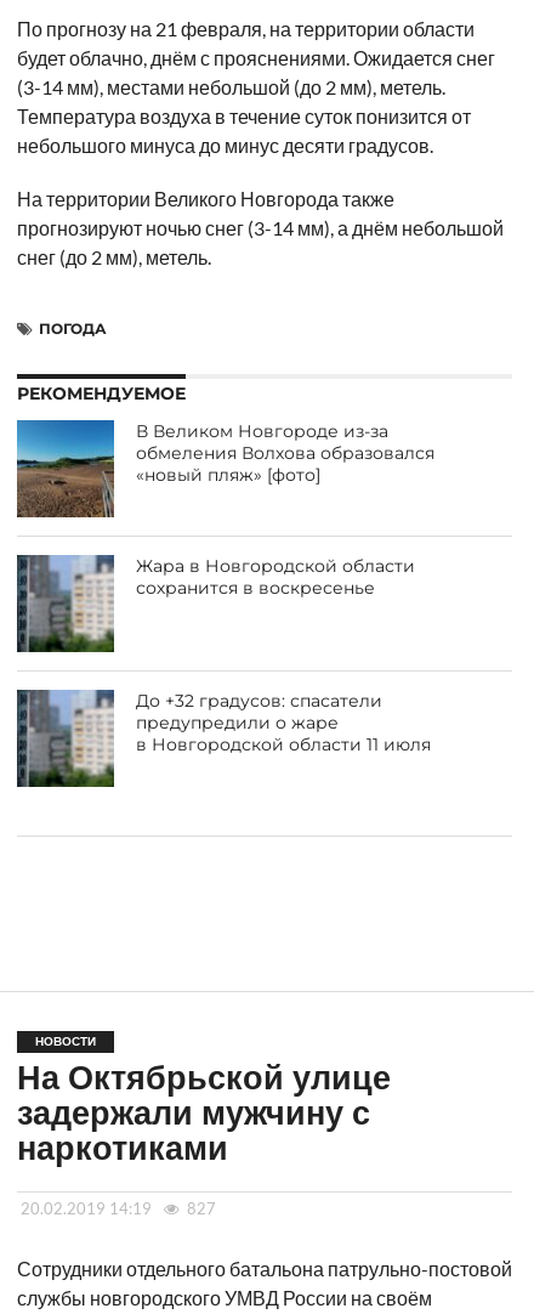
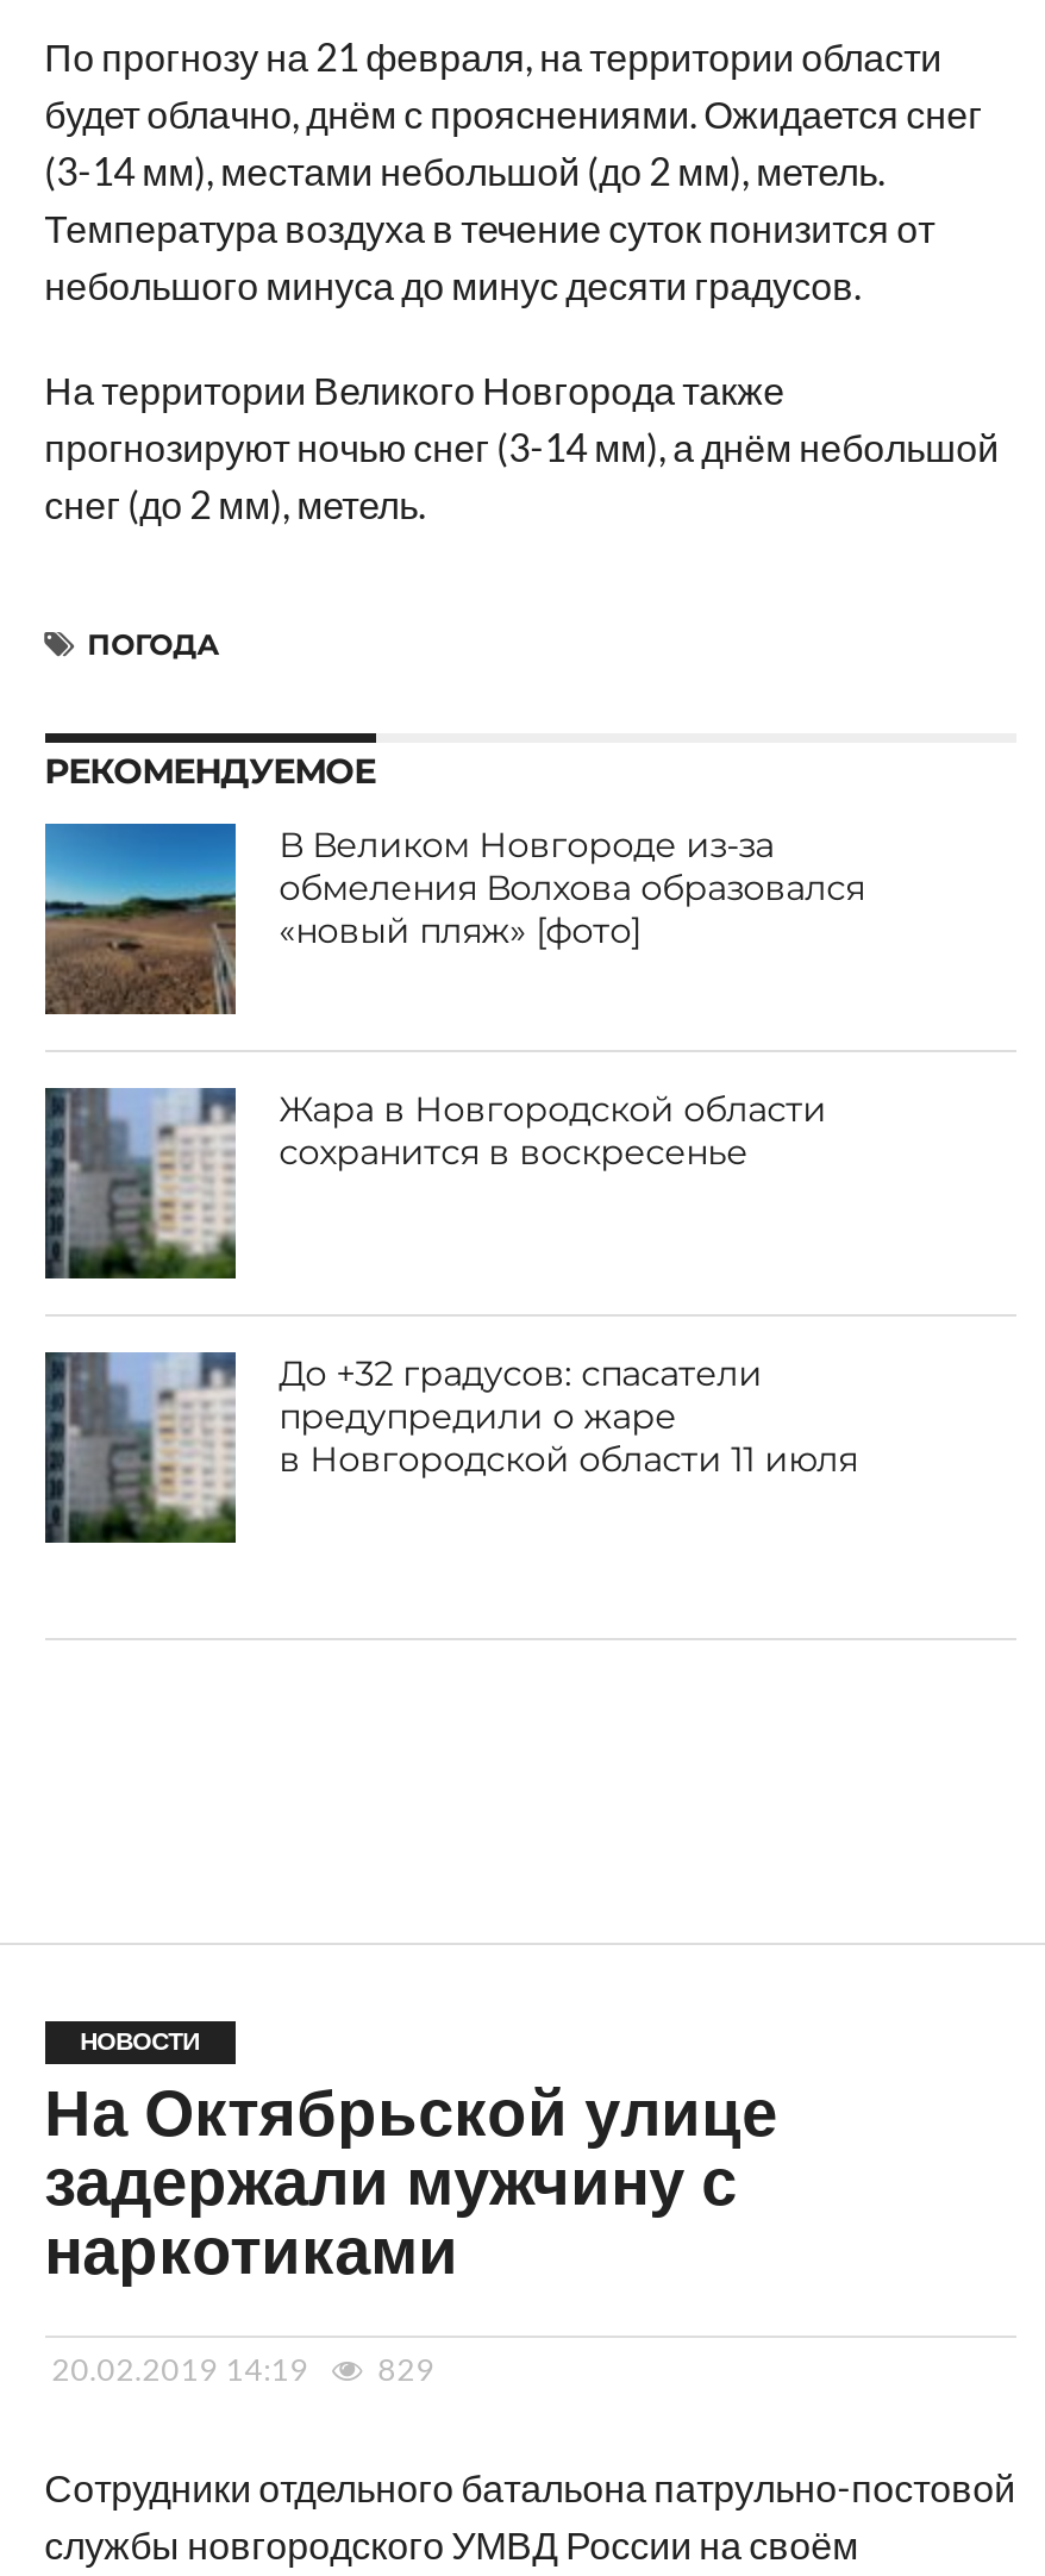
- 20.02.2019 14:19 827
+ 20.02.2019 14:19 829
